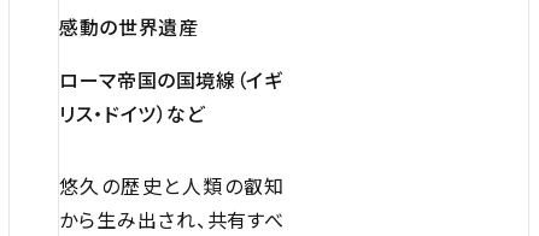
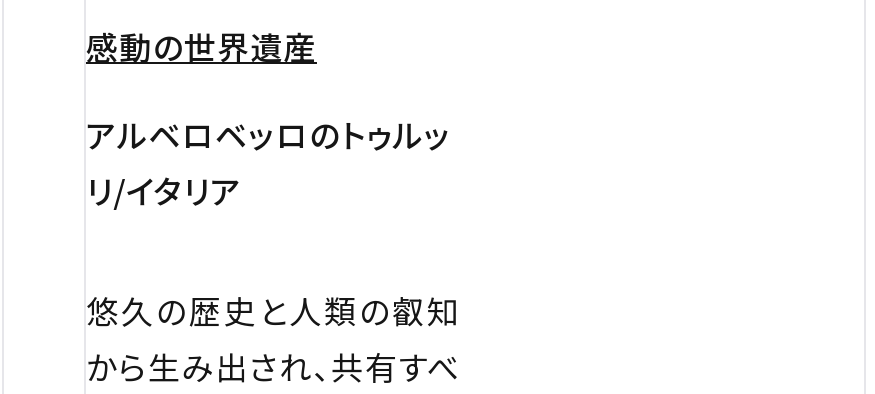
- ローマ帝国の国境線（イギ
- リス・ドイツ）など
+ アルベロベッロのトゥルッ
+ リ/イタリア
